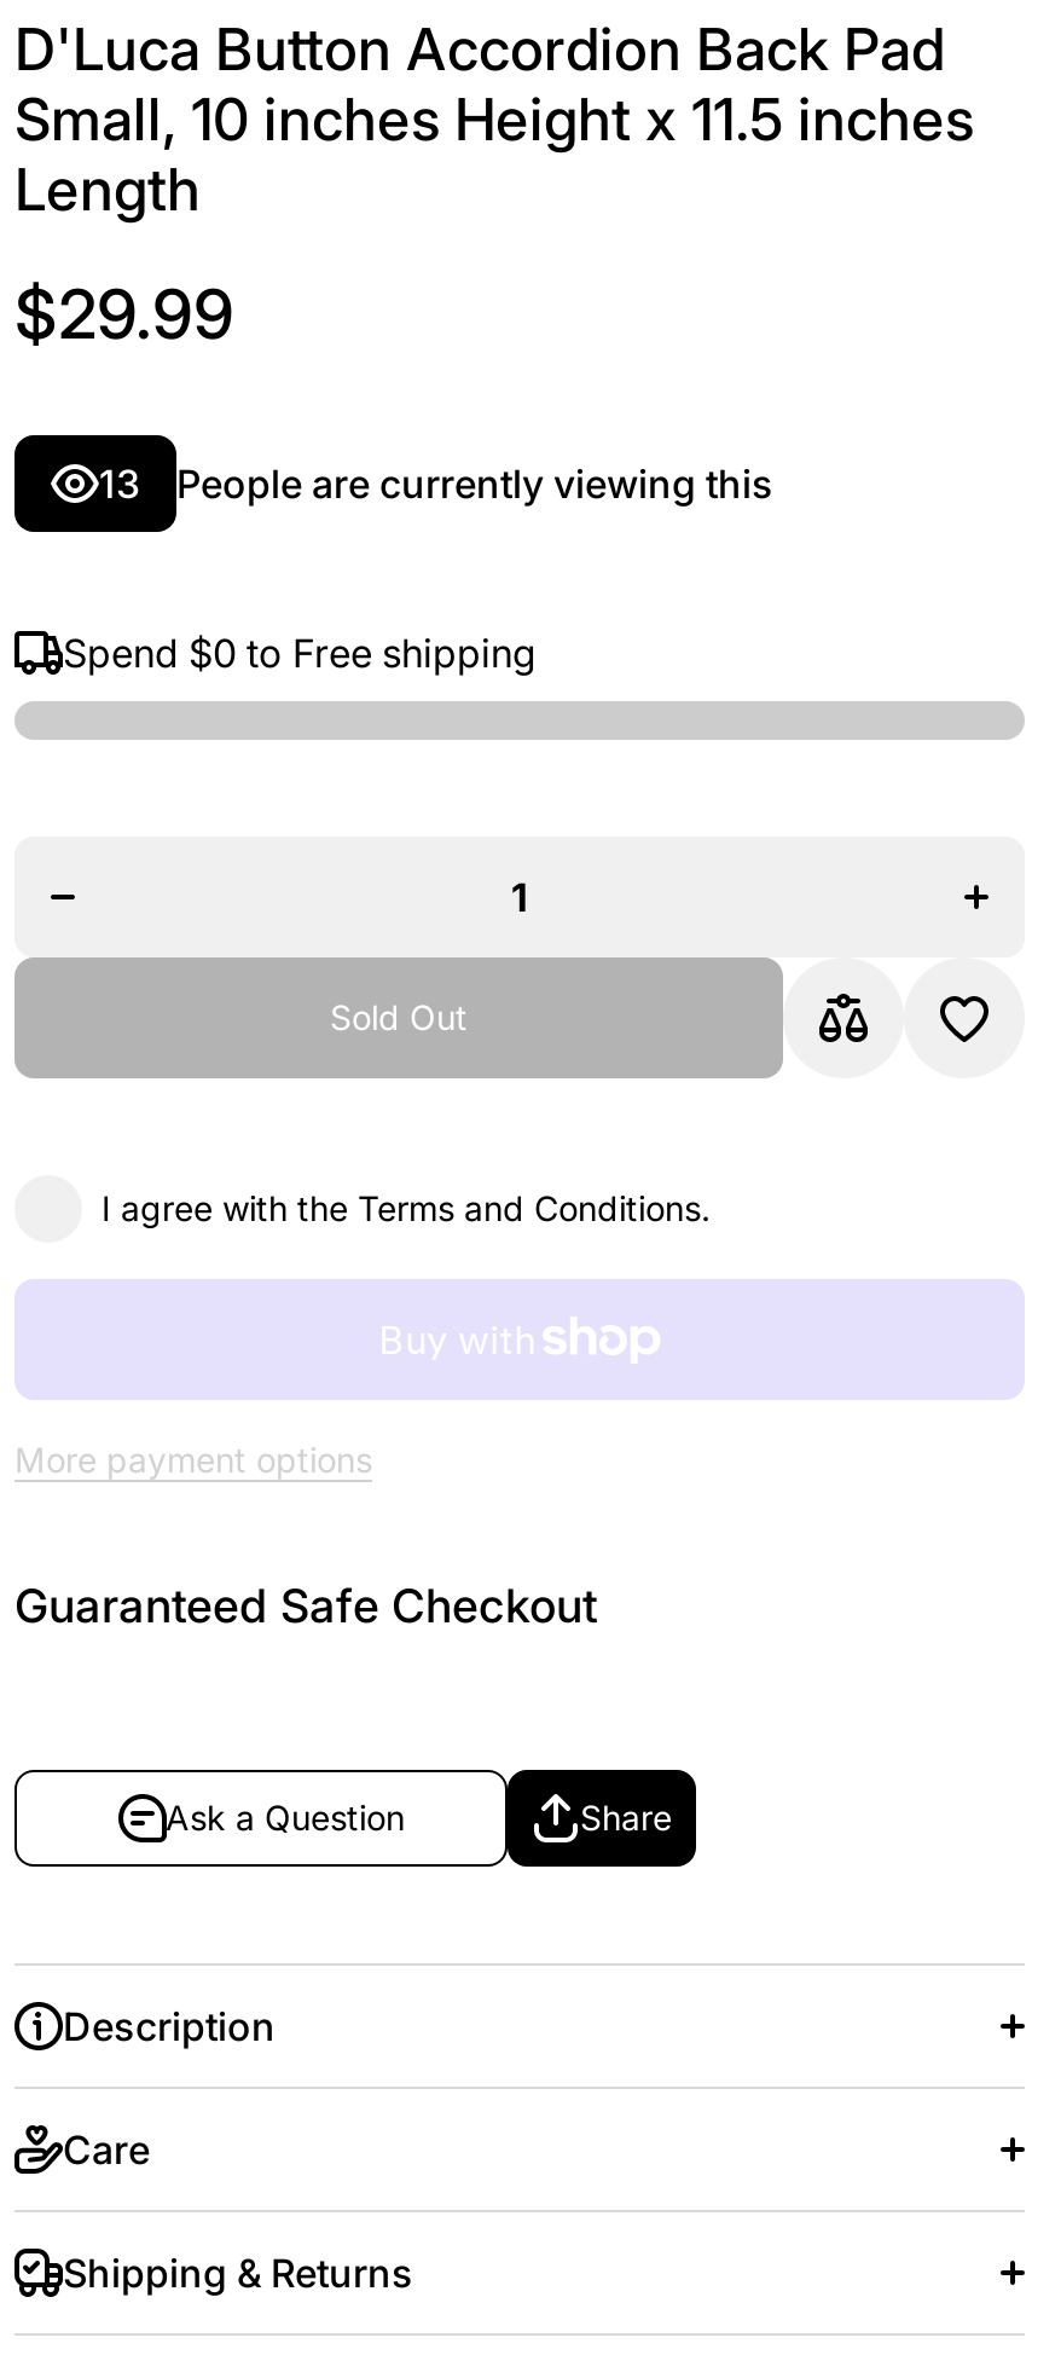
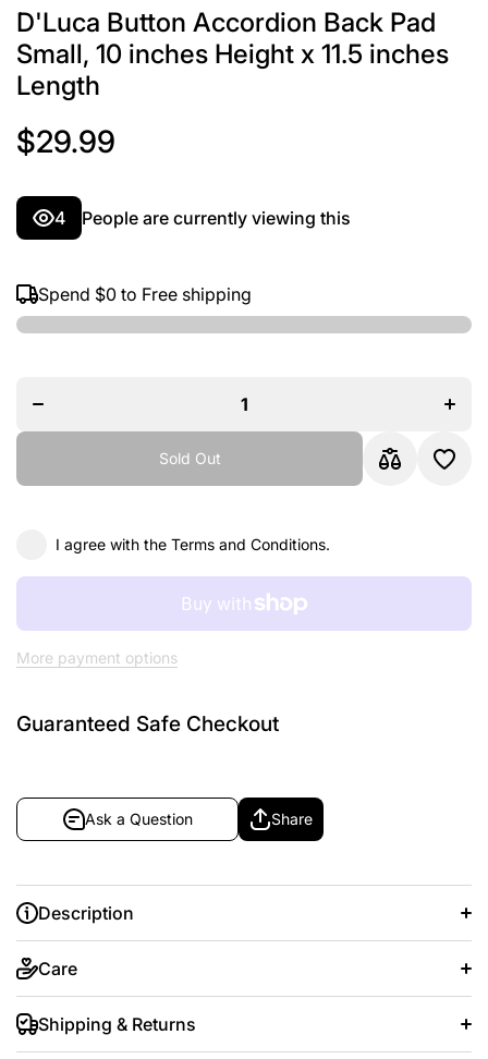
- 13 People are currently viewing this
+ 4 People are currently viewing this
